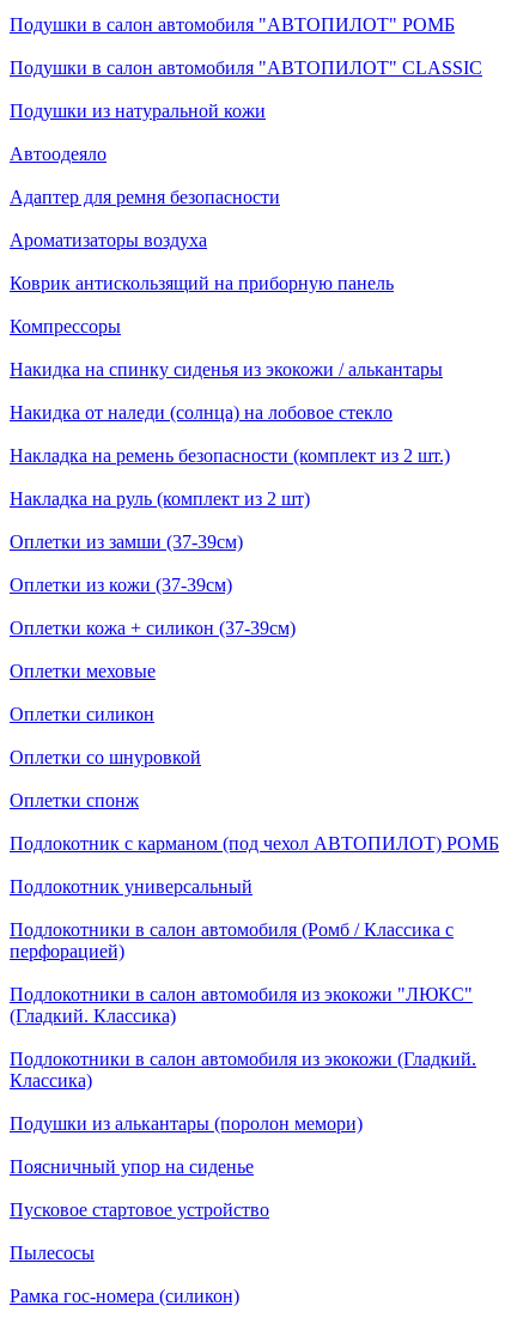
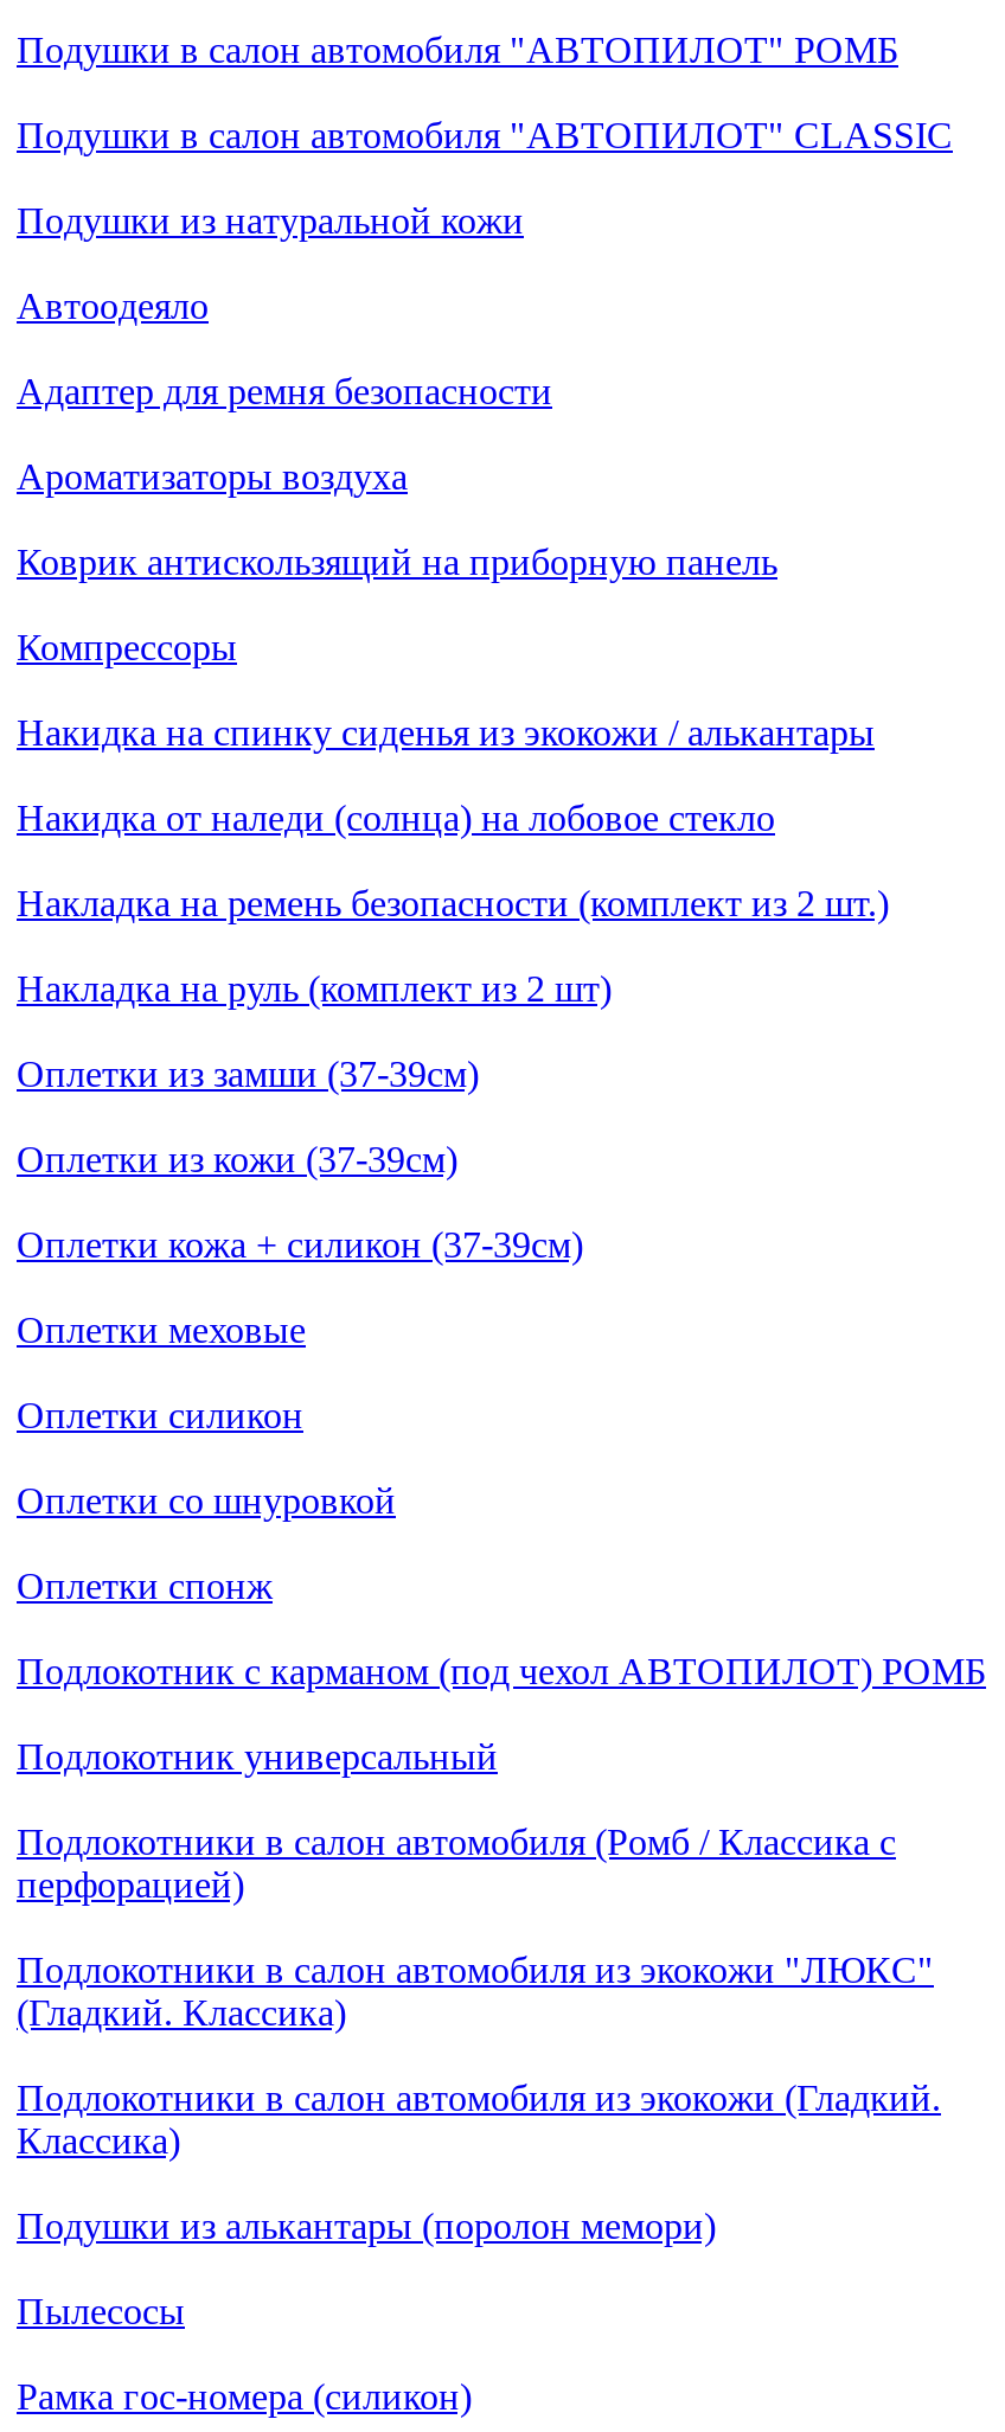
- Поясничный упор на сиденье
- Пусковое стартовое устройство
